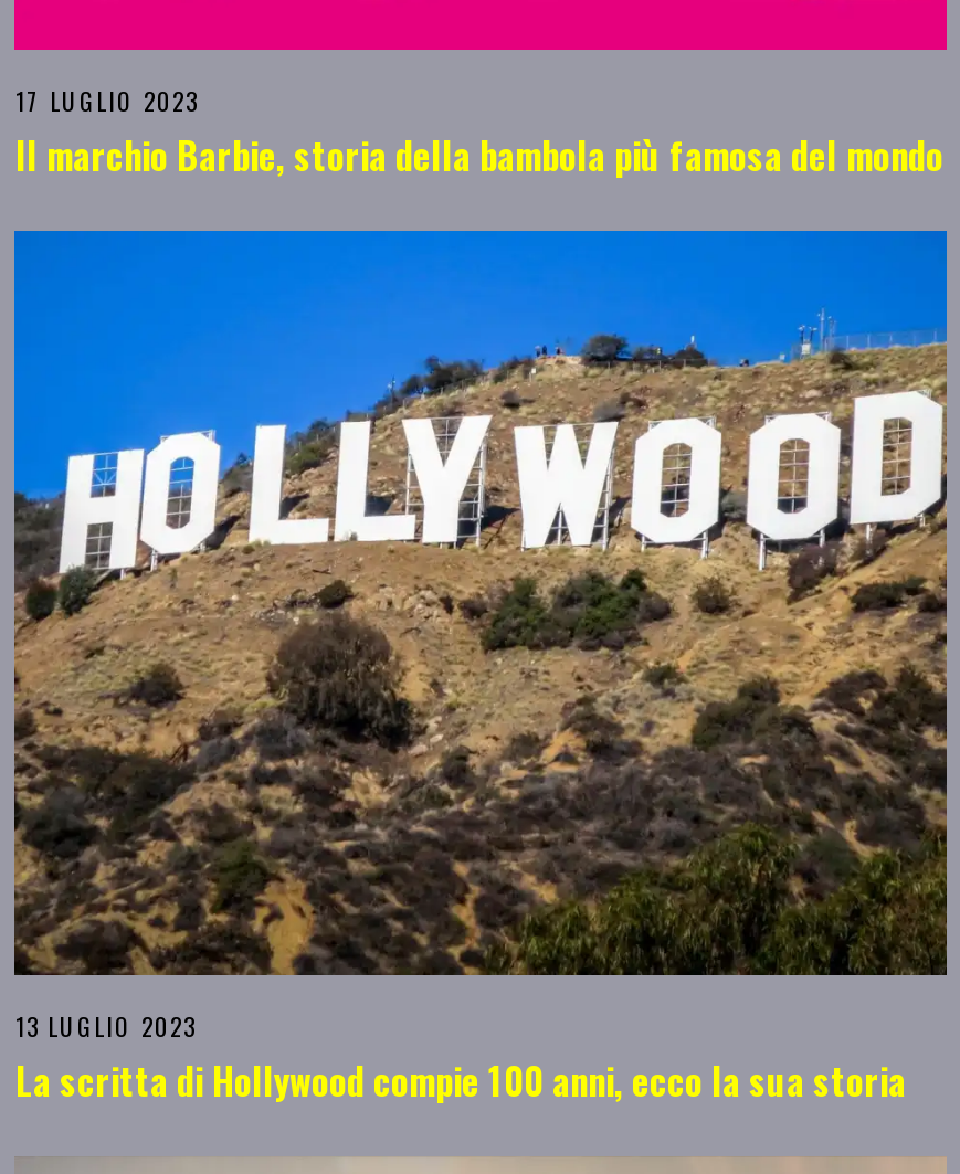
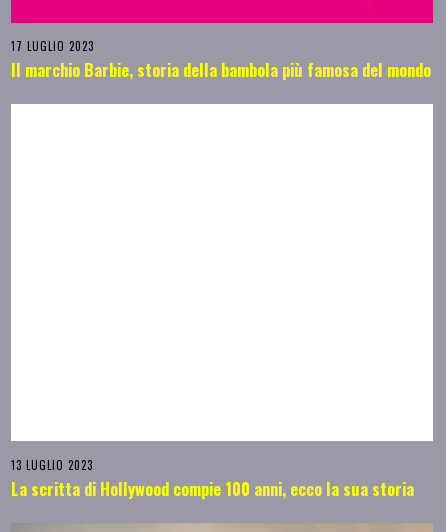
- [image]
